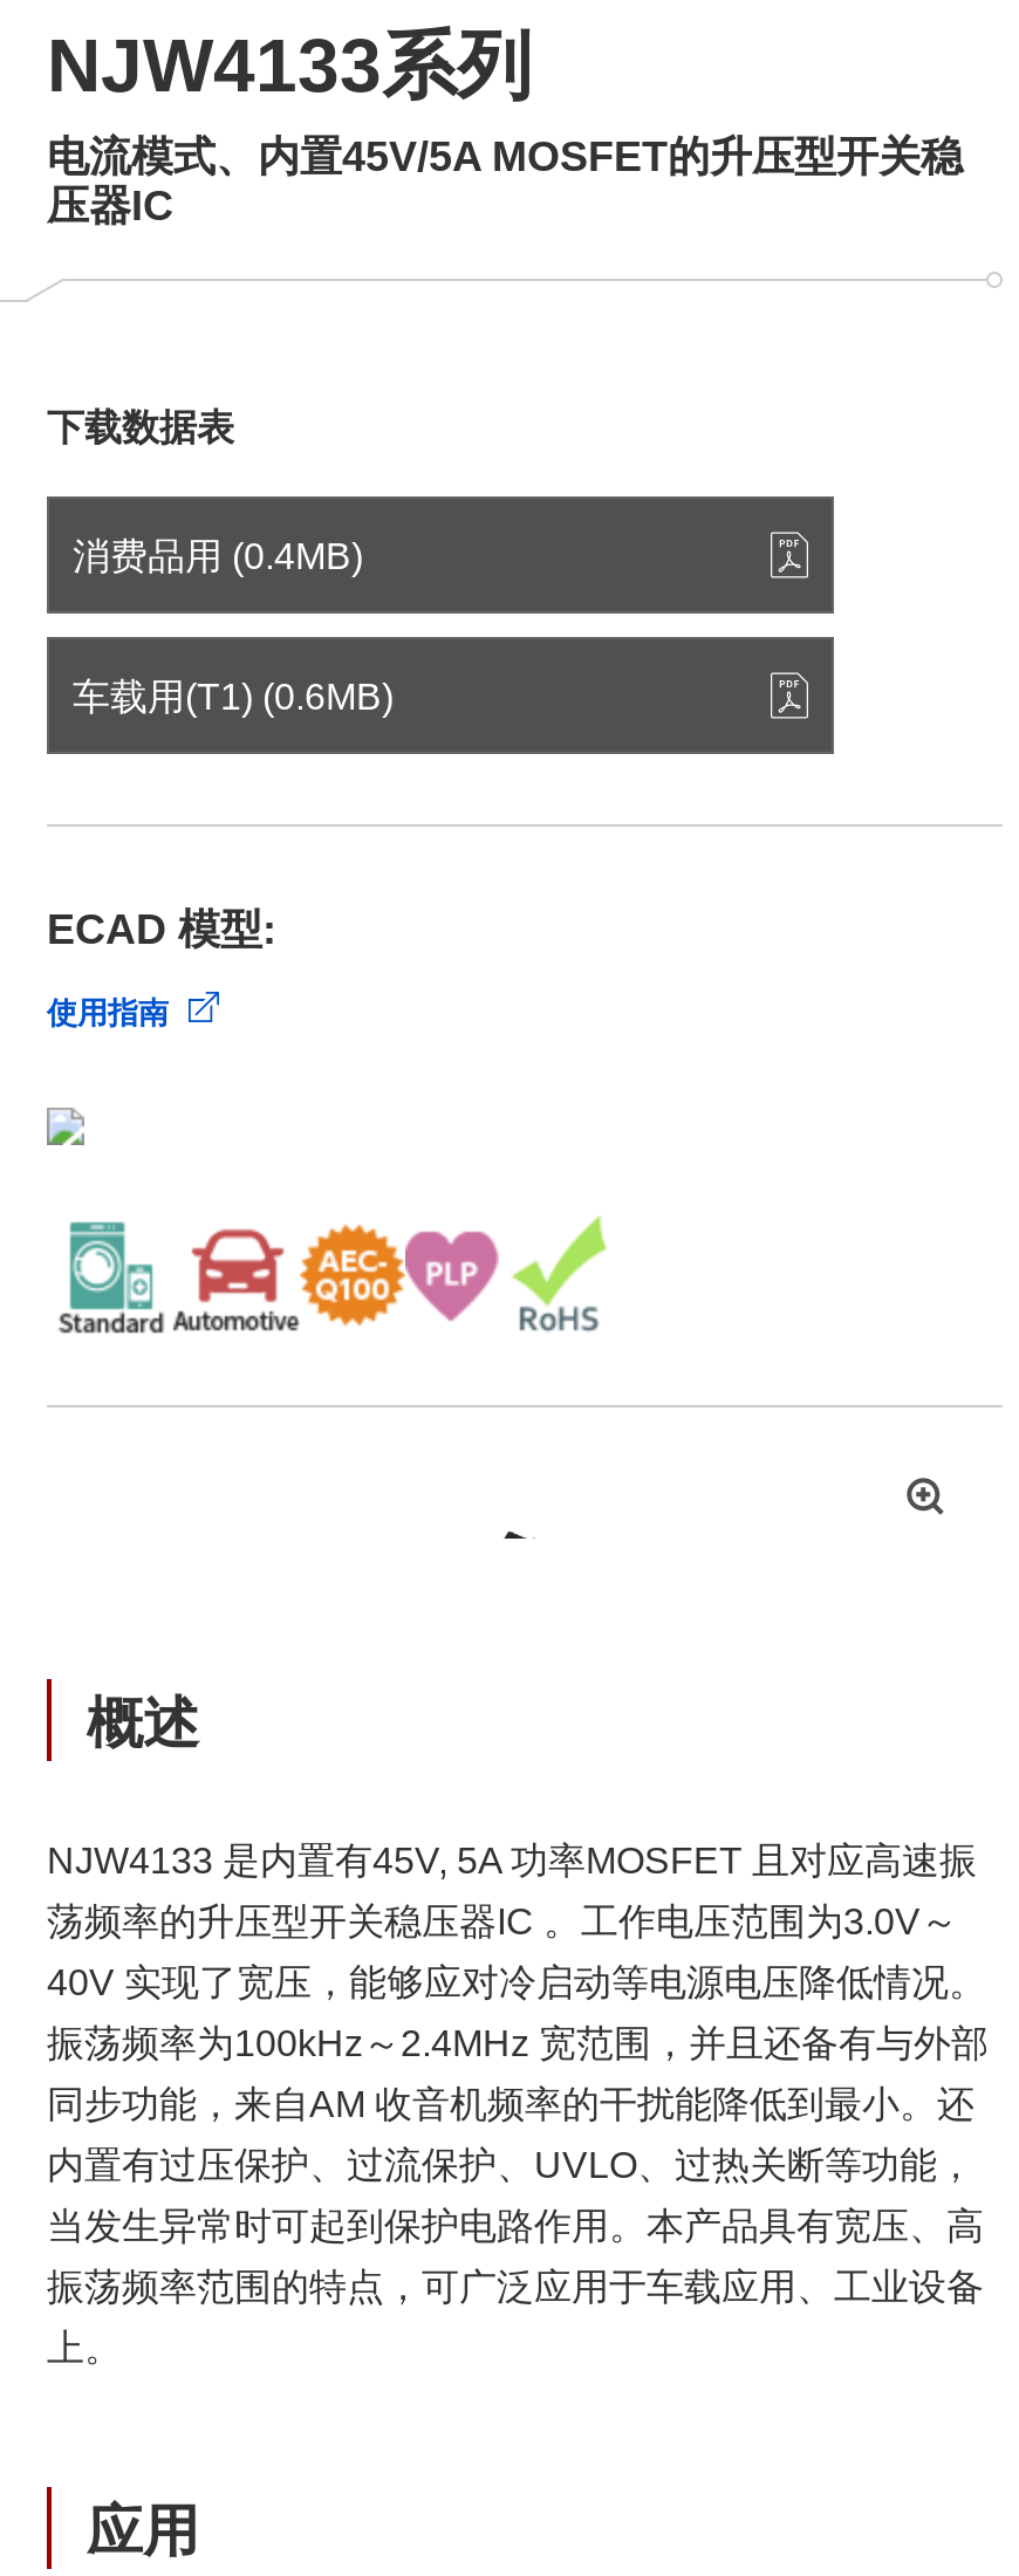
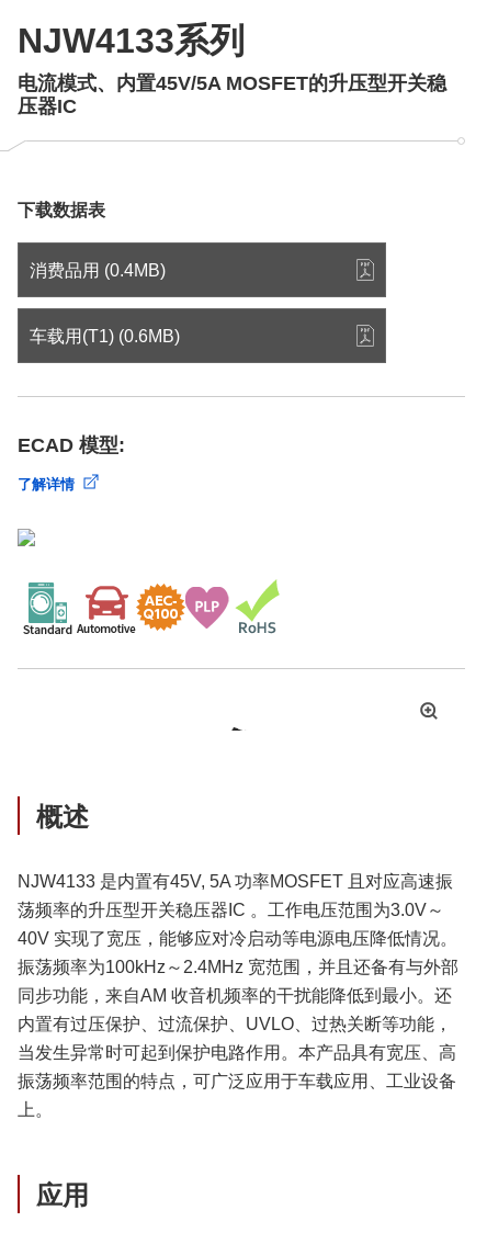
- 使用指南
+ 了解详情
